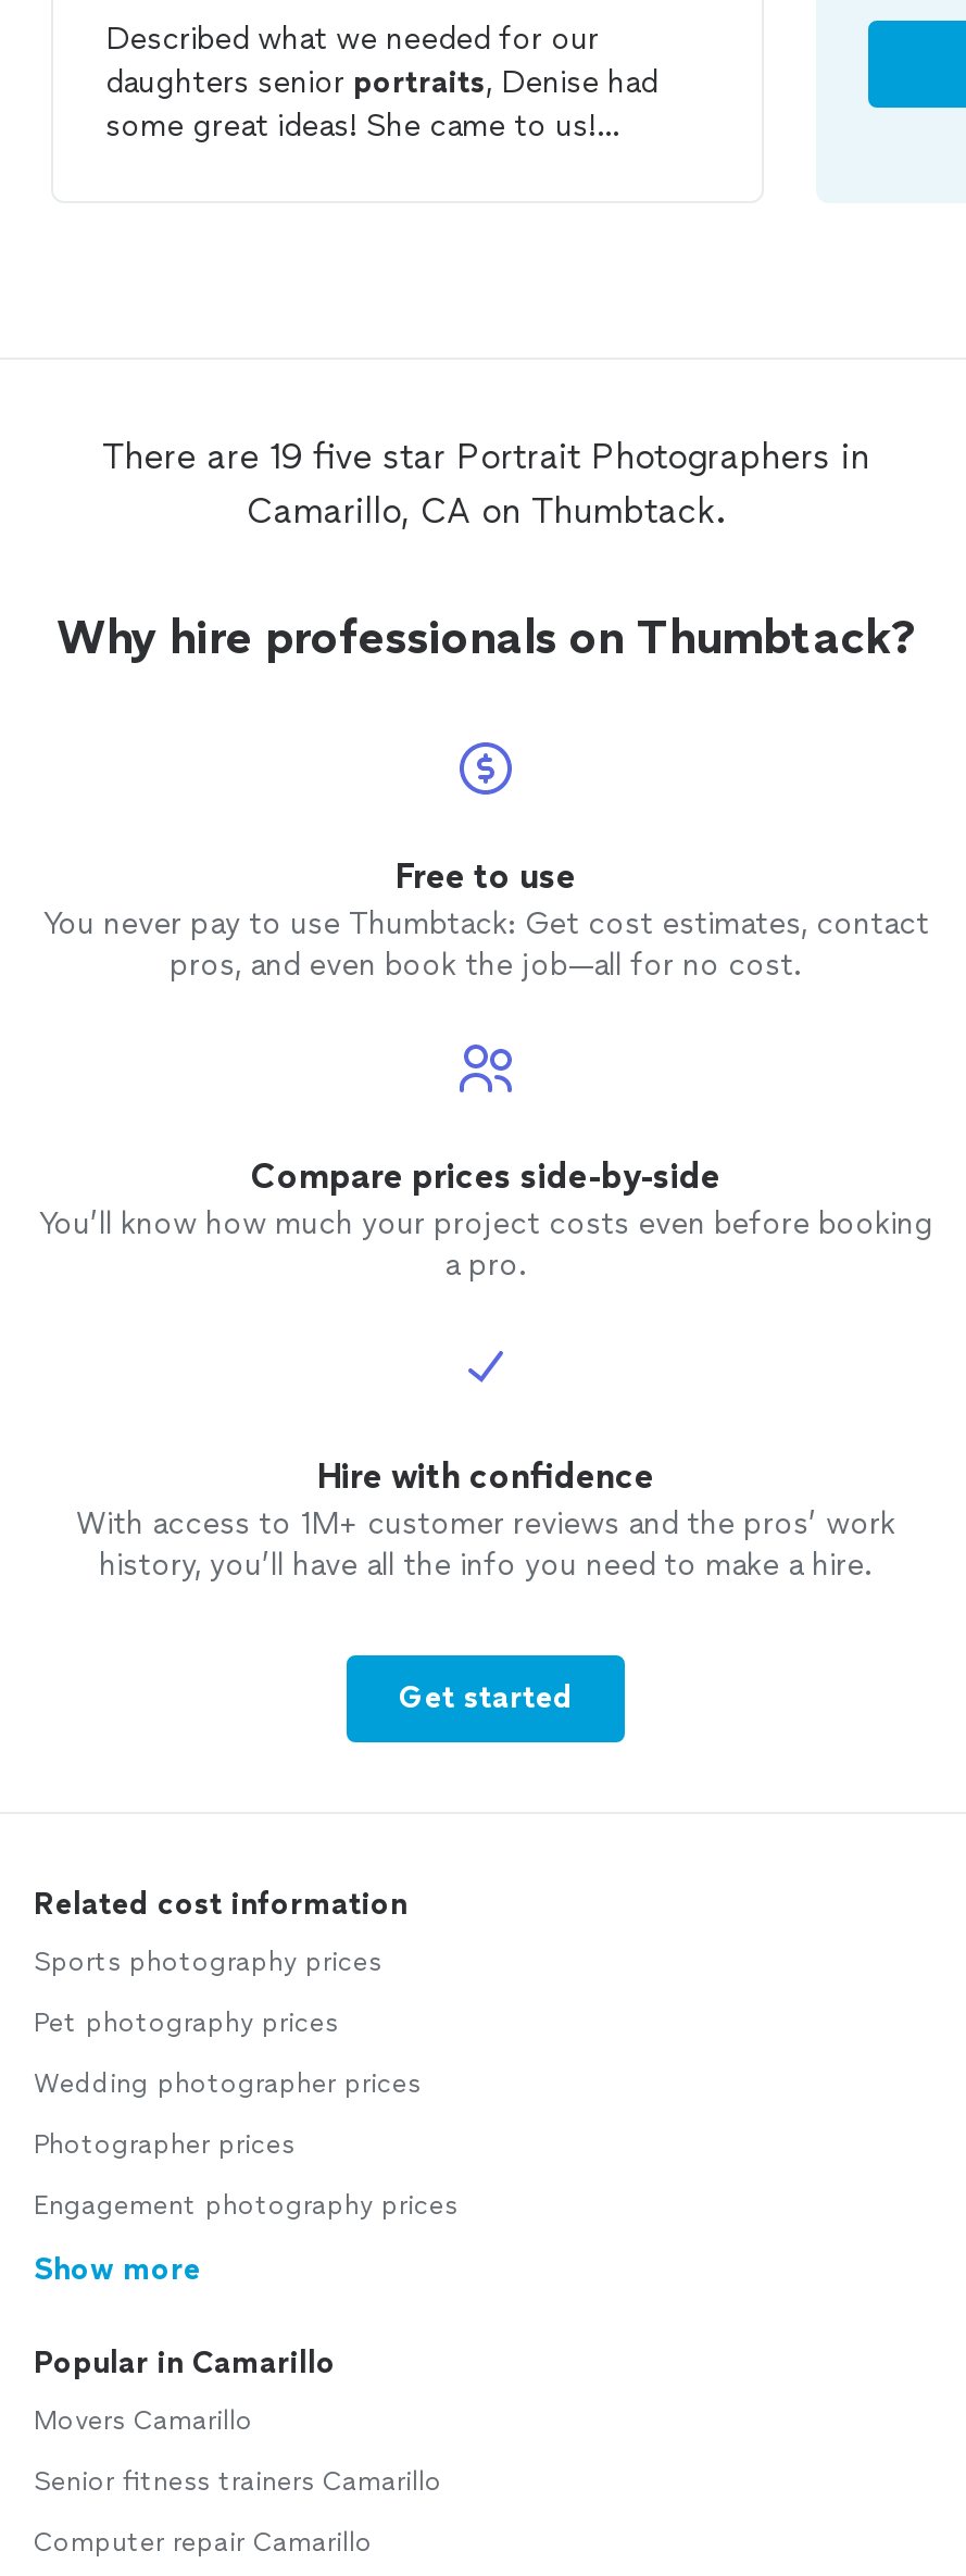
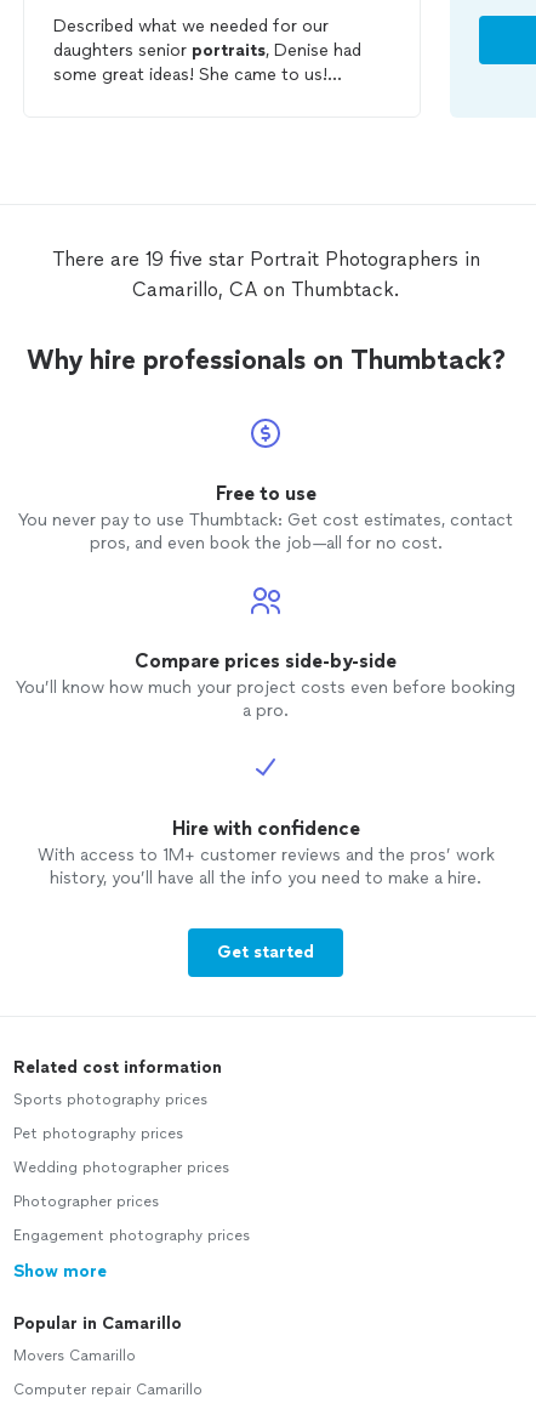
- Senior fitness trainers Camarillo
